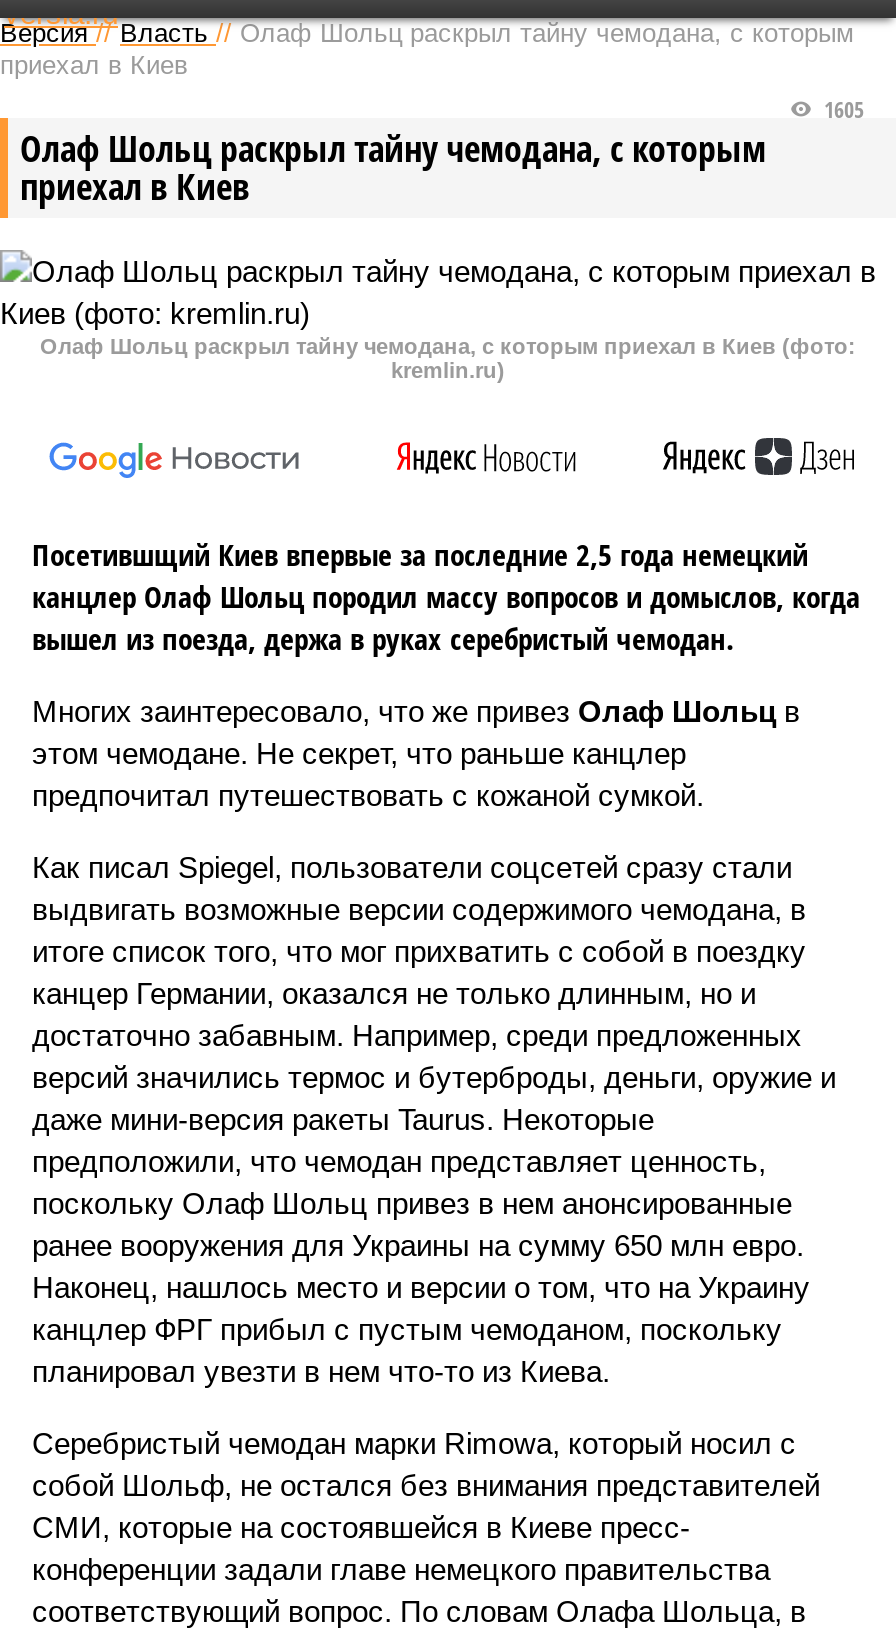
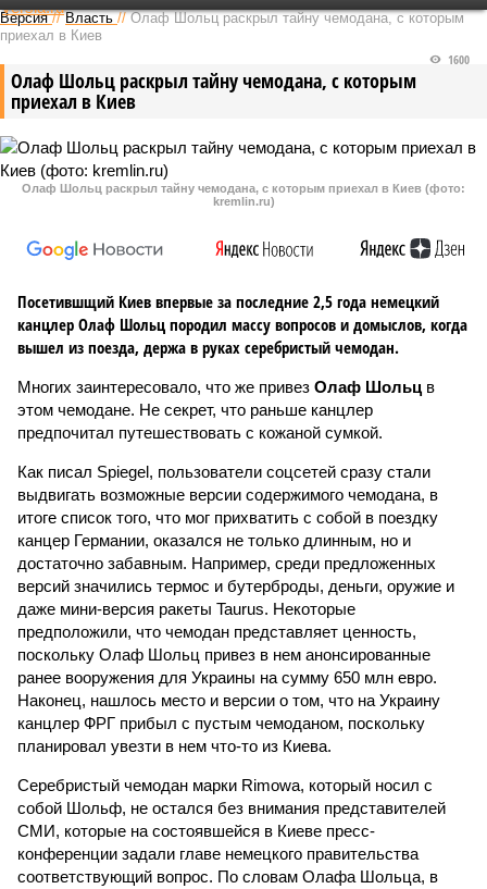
- 1605
+ 1600
